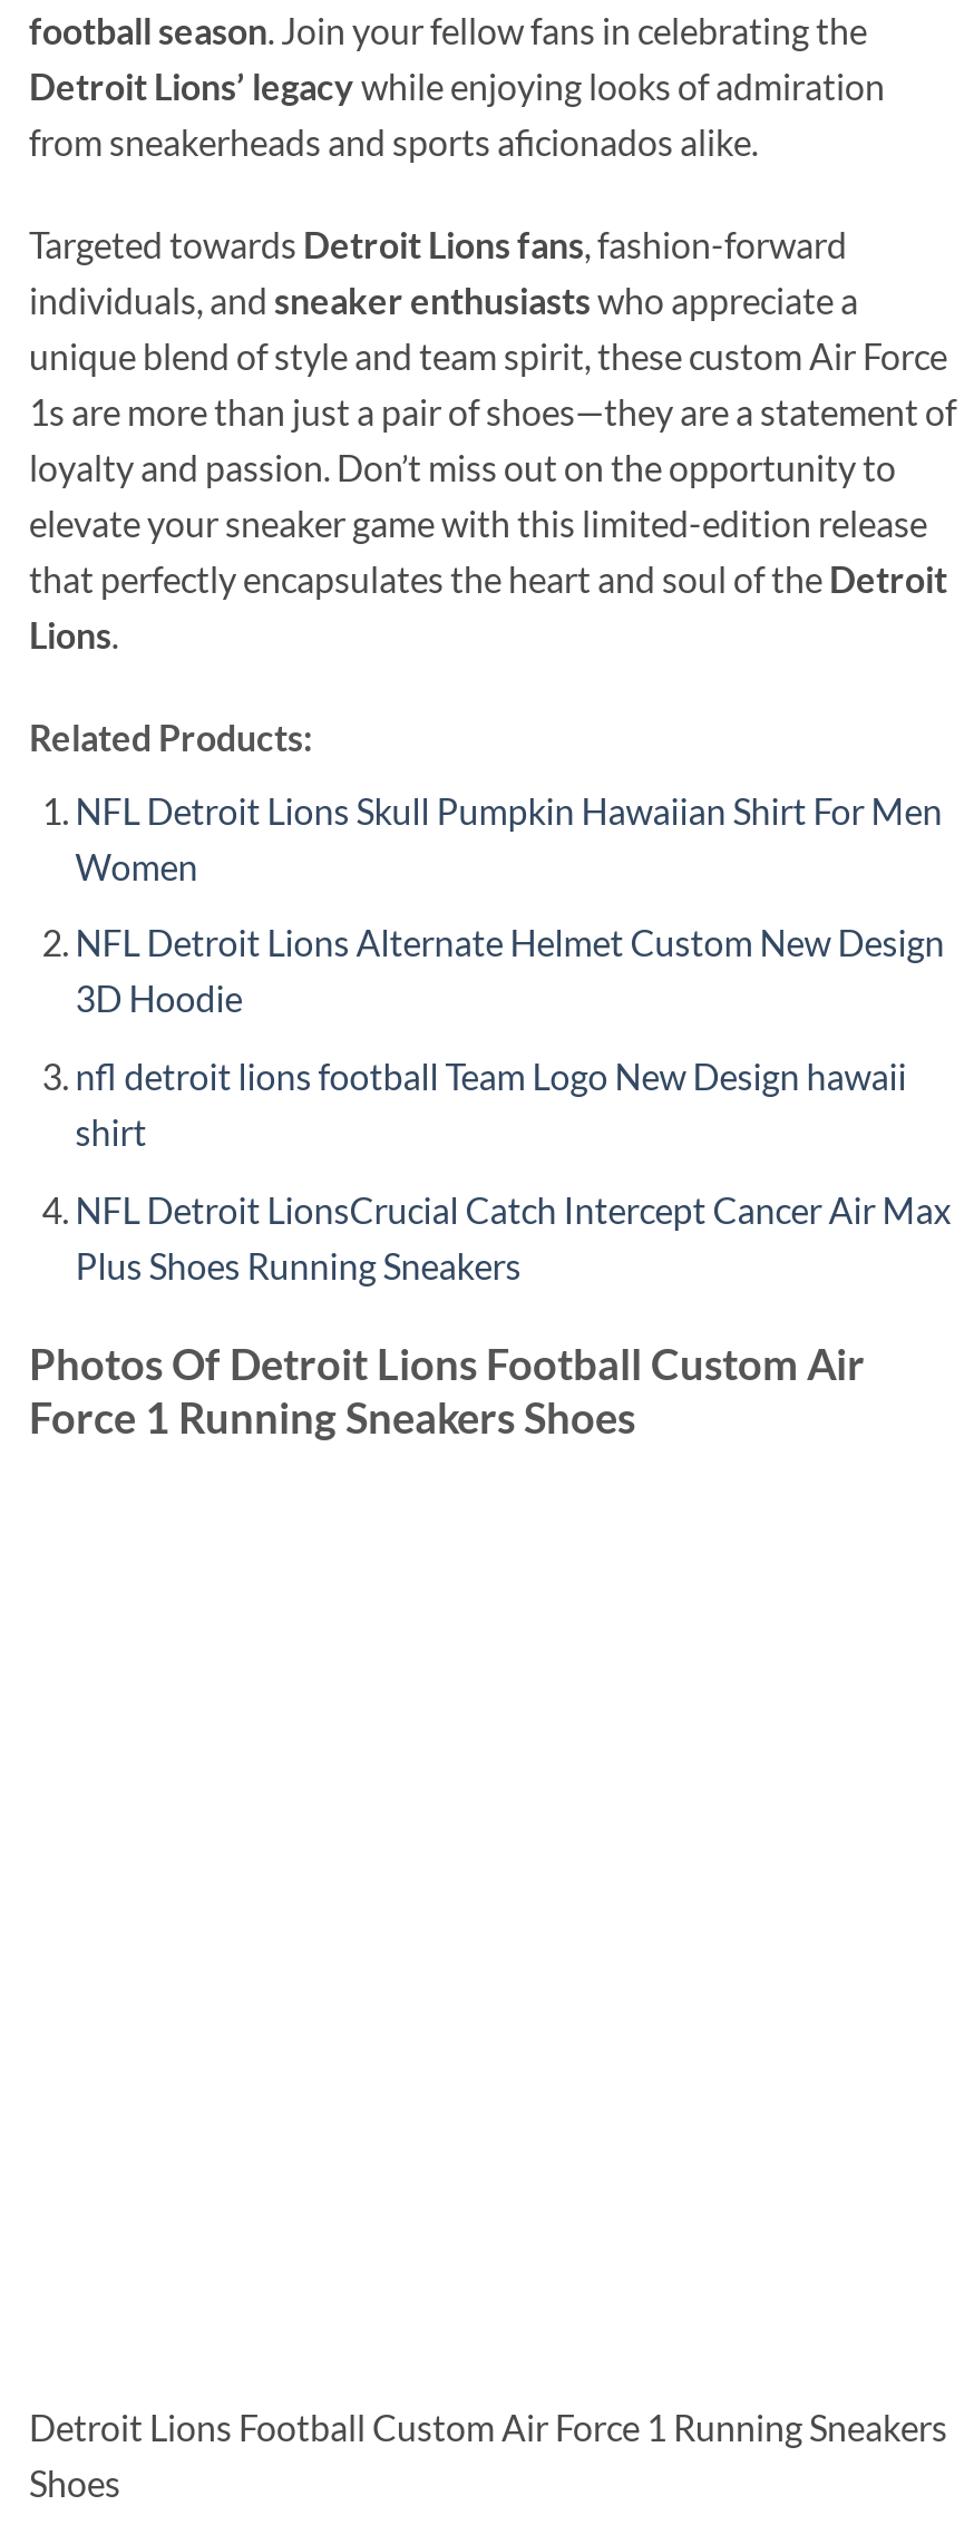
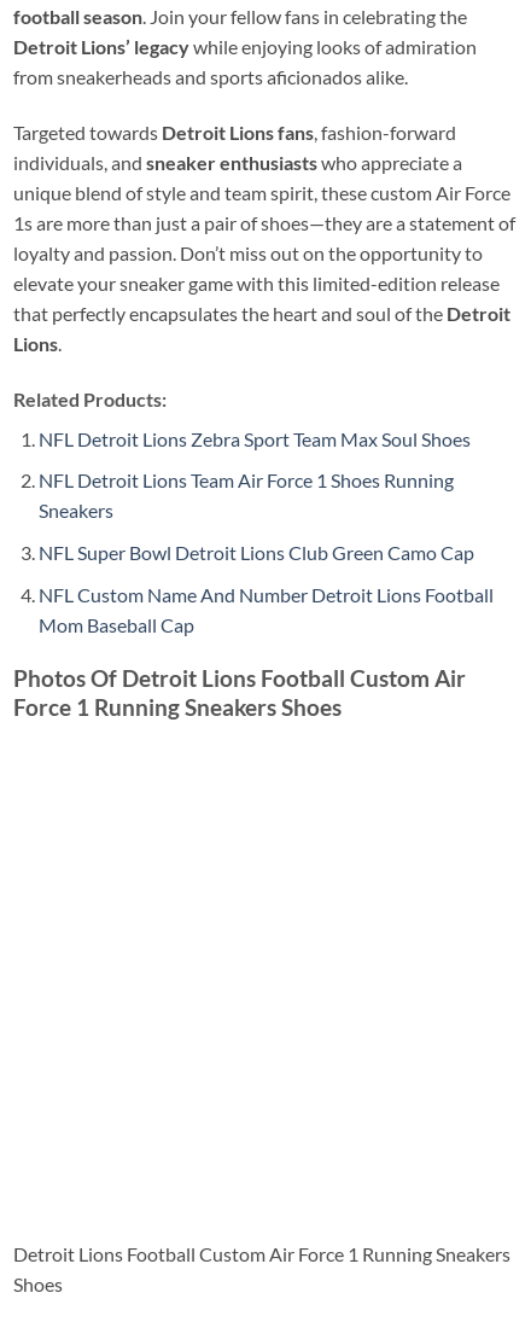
- NFL Detroit Lions Skull Pumpkin Hawaiian Shirt For Men
- Women
+ NFL Detroit Lions Zebra Sport Team Max Soul Shoes

- NFL Detroit Lions Alternate Helmet Custom New Design
- 3D Hoodie
+ NFL Detroit Lions Team Air Force 1 Shoes Running
+ Sneakers

- nfl detroit lions football Team Logo New Design hawaii
- shirt
+ NFL Super Bowl Detroit Lions Club Green Camo Cap

- NFL Detroit LionsCrucial Catch Intercept Cancer Air Max
- Plus Shoes Running Sneakers
+ NFL Custom Name And Number Detroit Lions Football
+ Mom Baseball Cap
